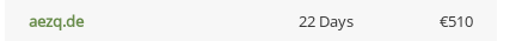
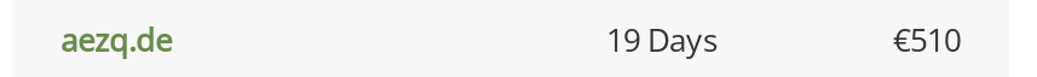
- 22 Days
+ 19 Days
